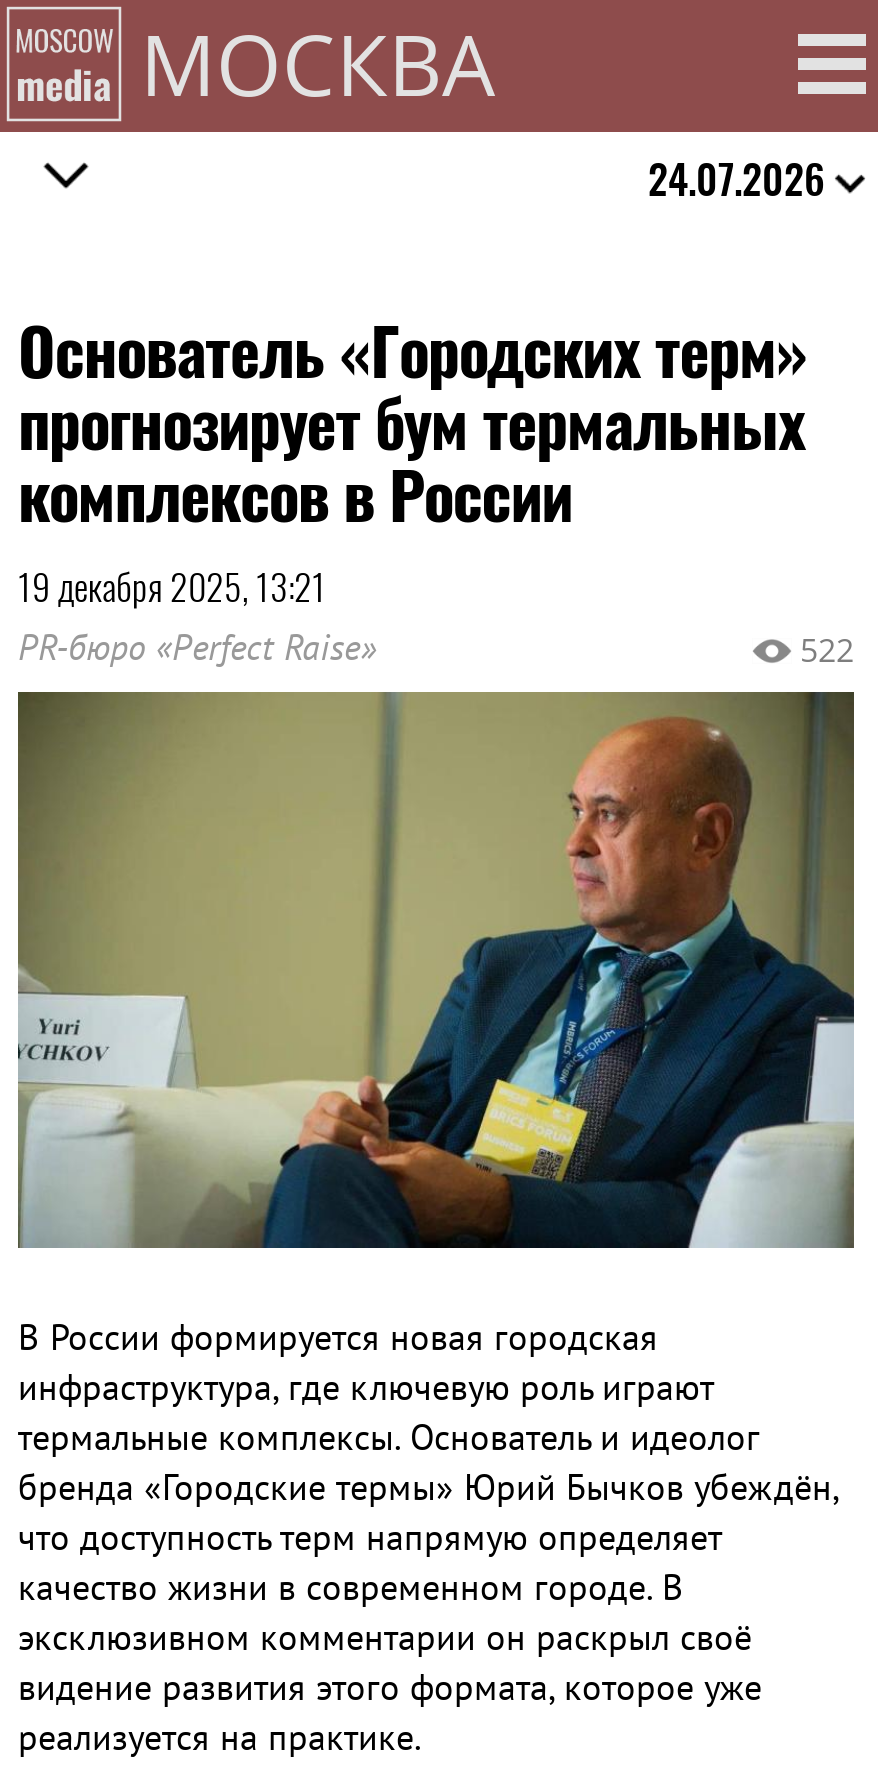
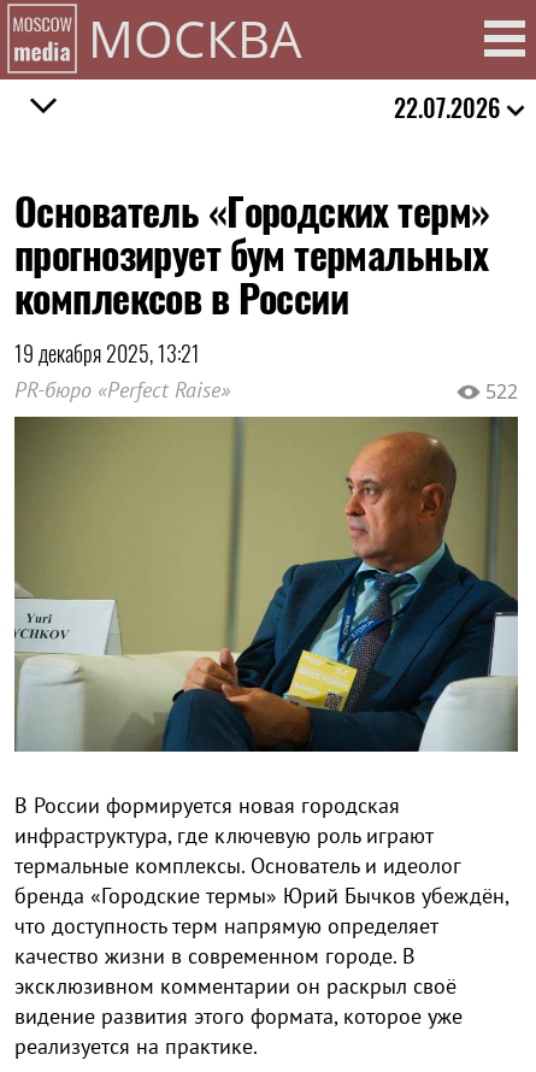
- 24.07.2026
+ 22.07.2026
